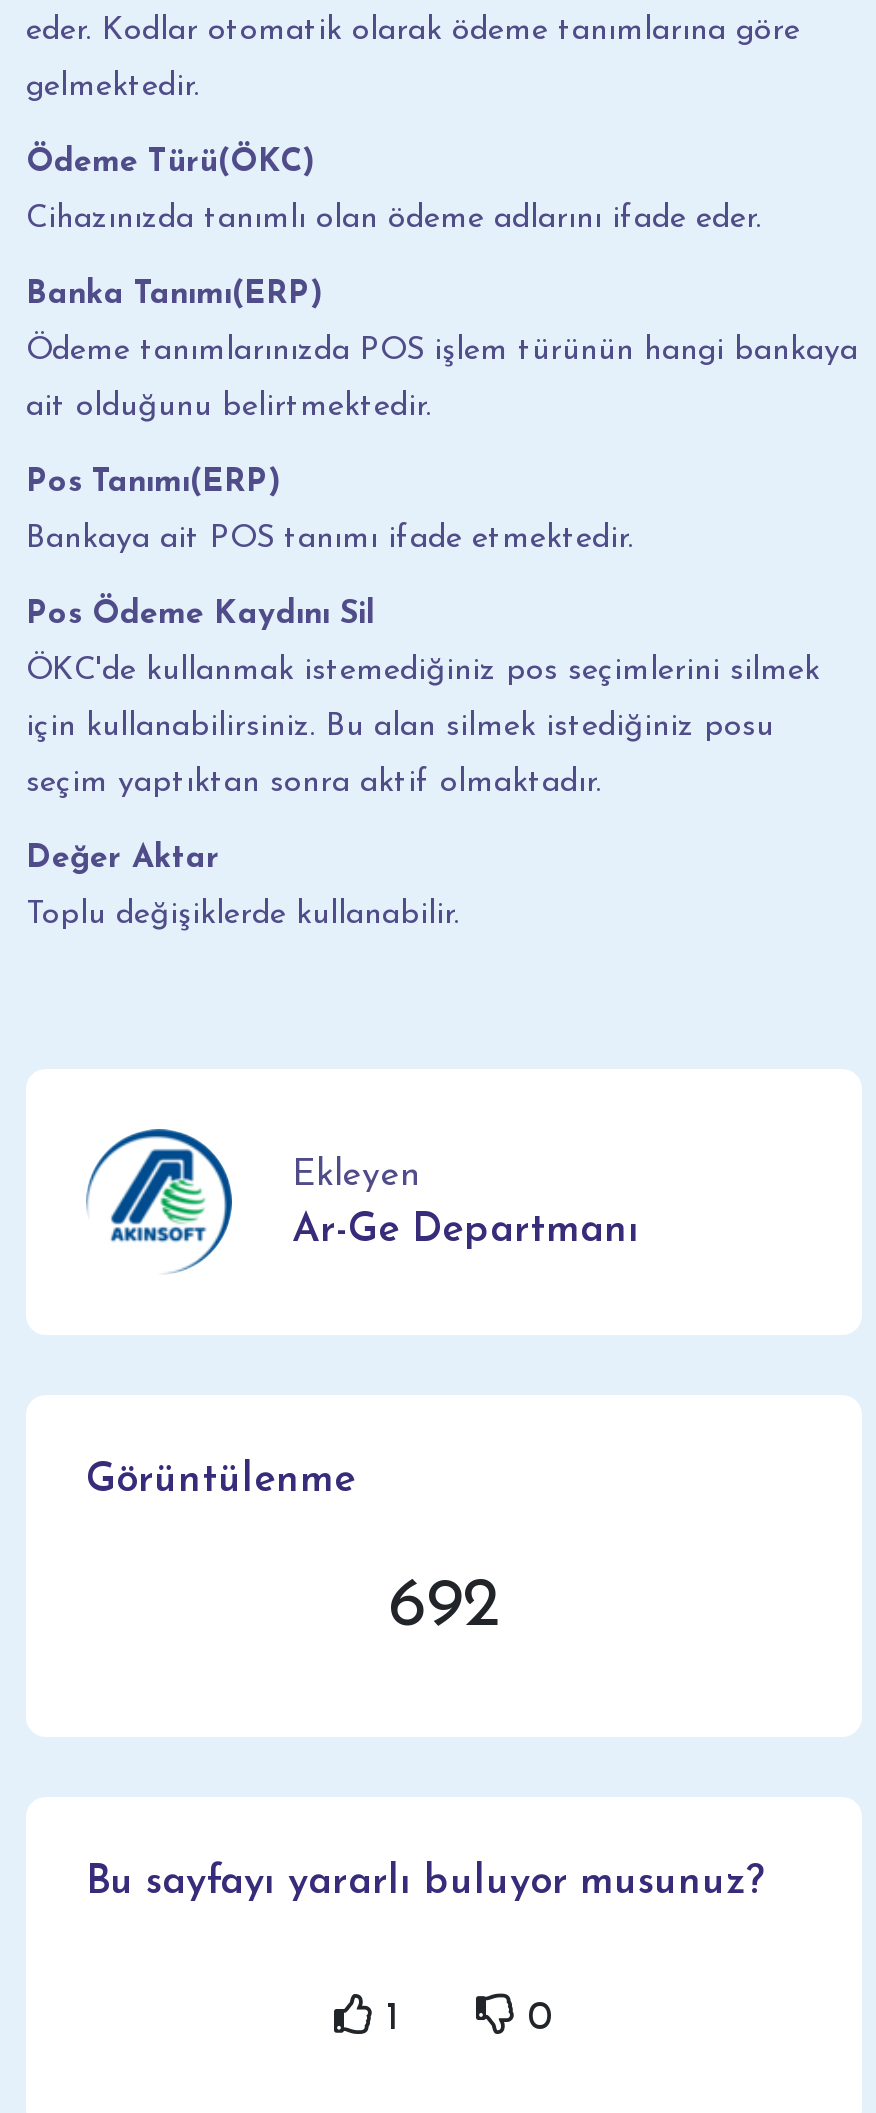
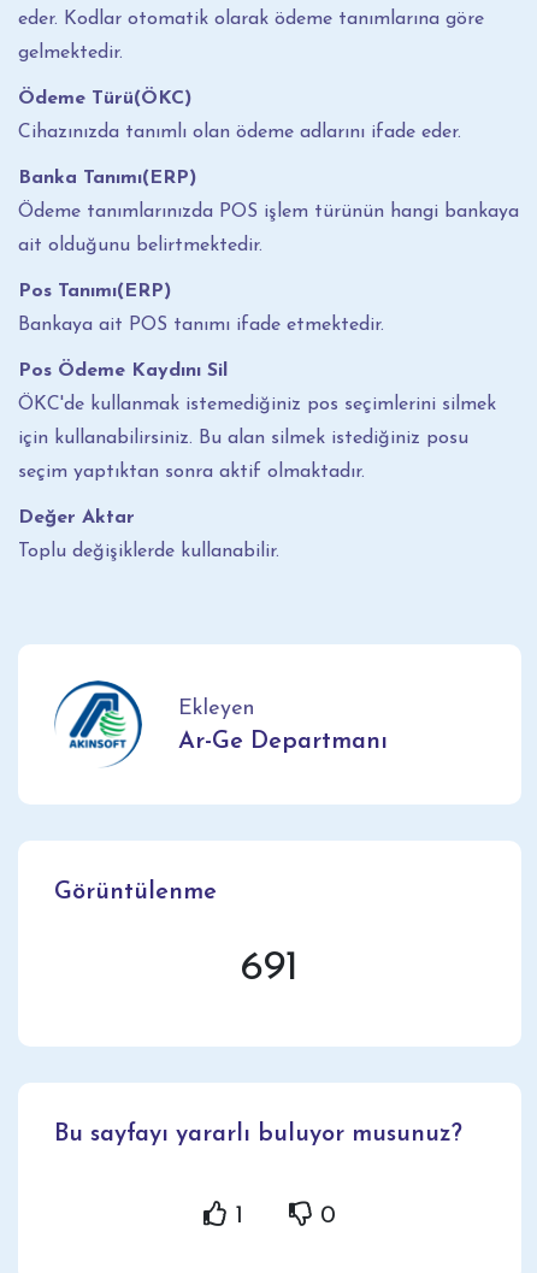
- 692
+ 691
